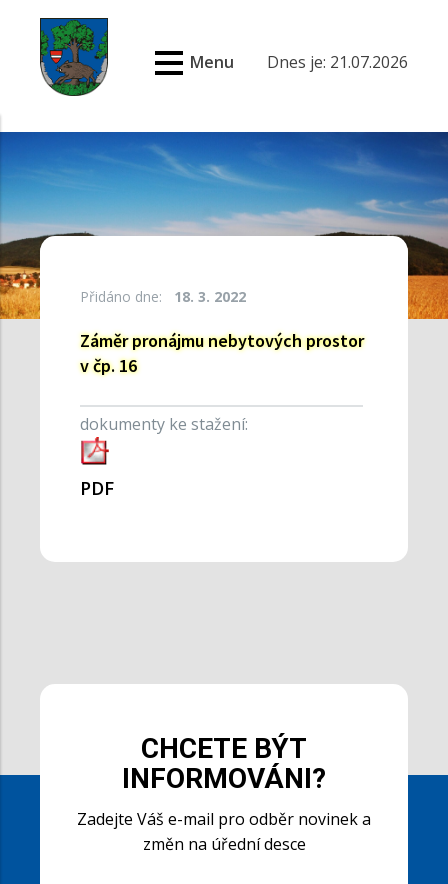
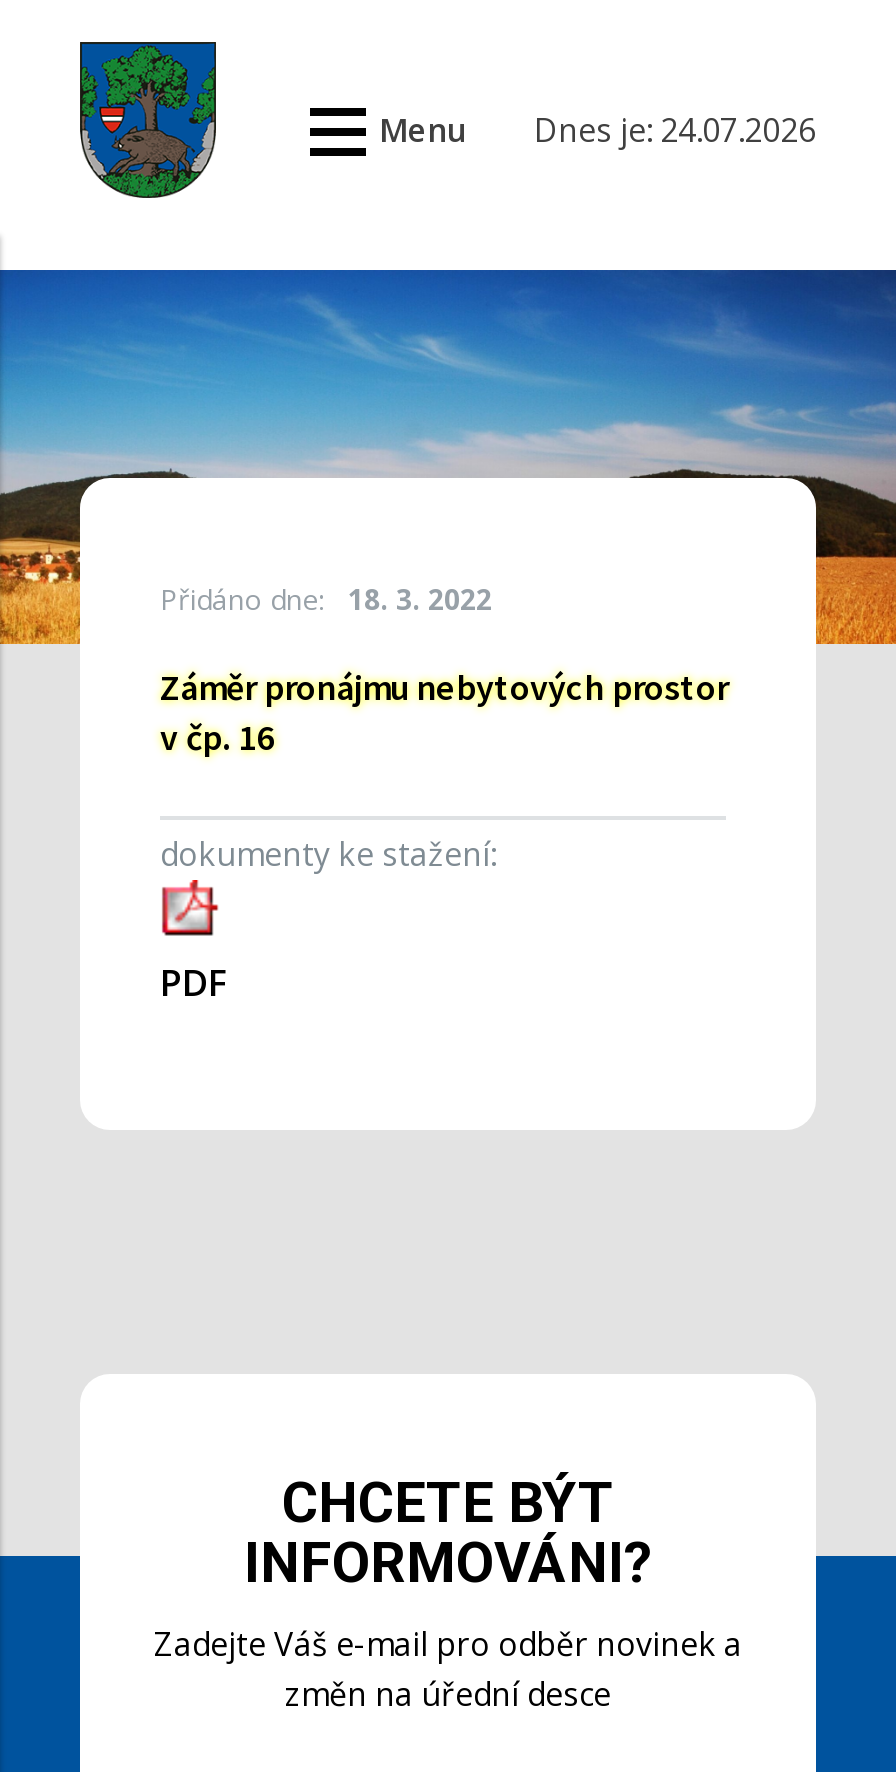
- Menu Dnes je: 21.07.2026
+ Menu Dnes je: 24.07.2026
